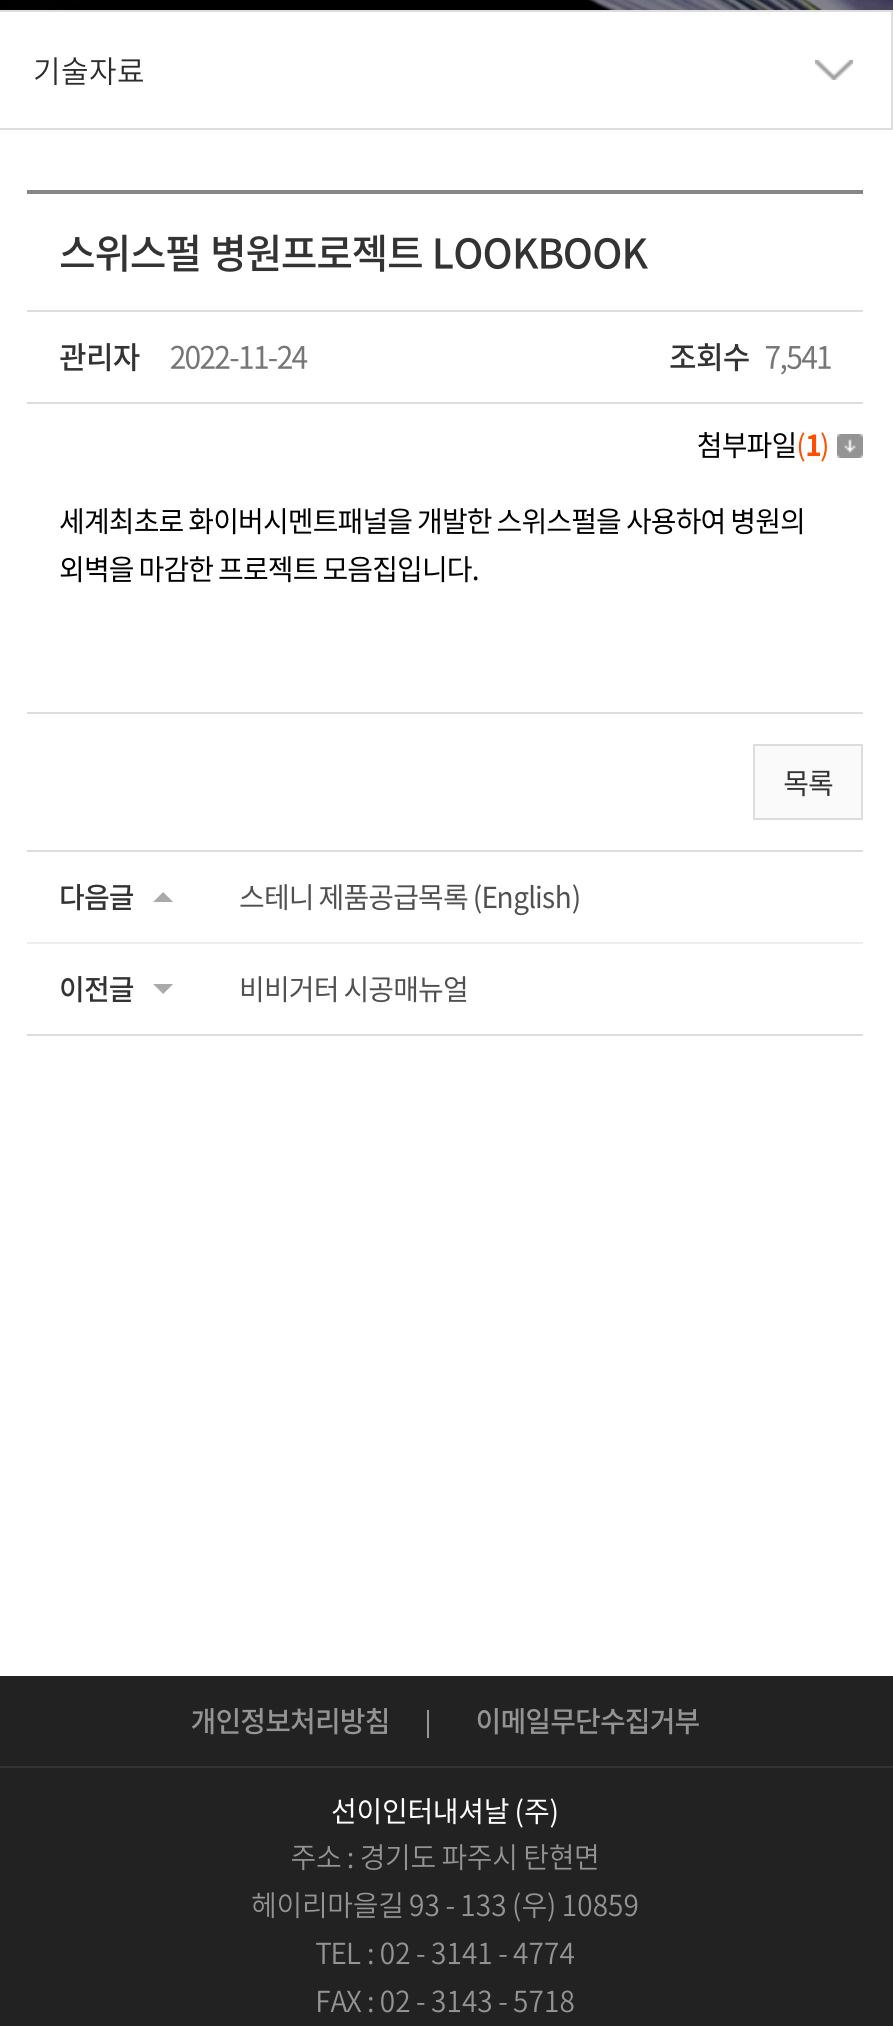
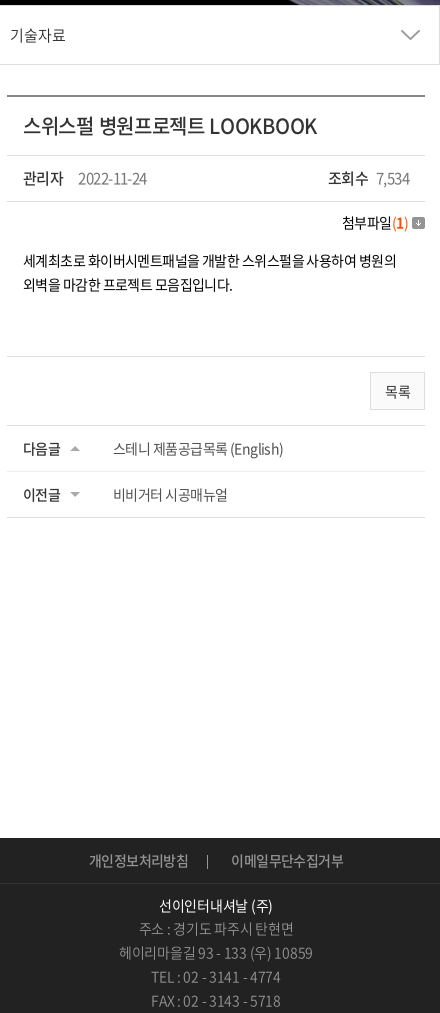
- 조회수 7,541
+ 조회수 7,534
